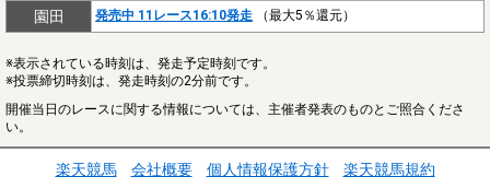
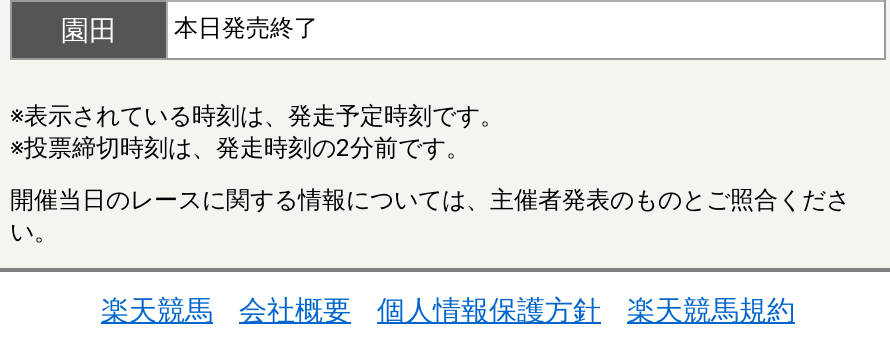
- 発売中 11レース16:10発走（最大5％還元）
+ 本日発売終了
